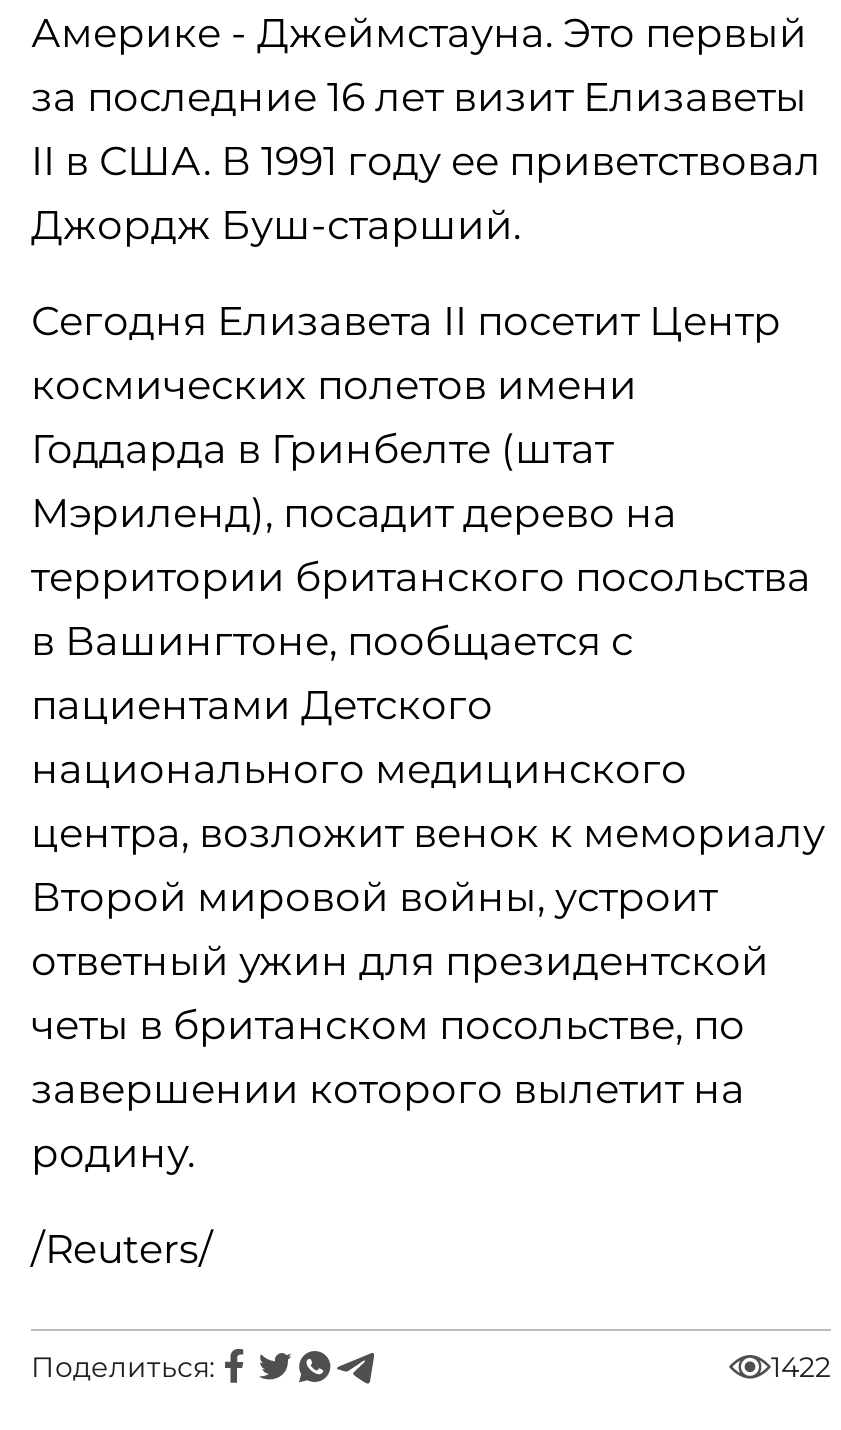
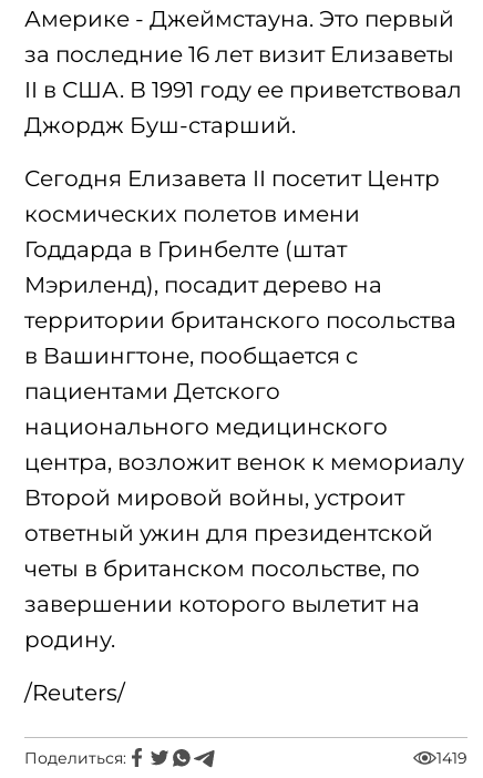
- 1422
+ 1419
